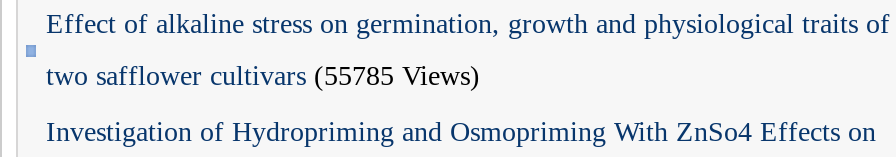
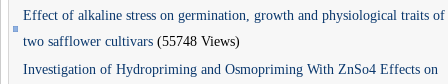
- two safflower cultivars (55785 Views)
+ two safflower cultivars (55748 Views)
